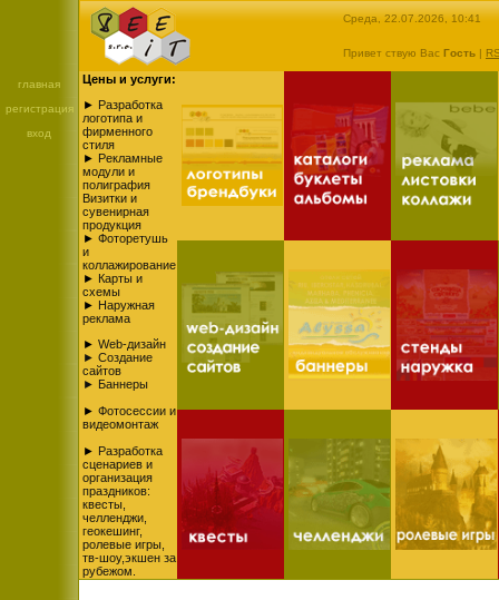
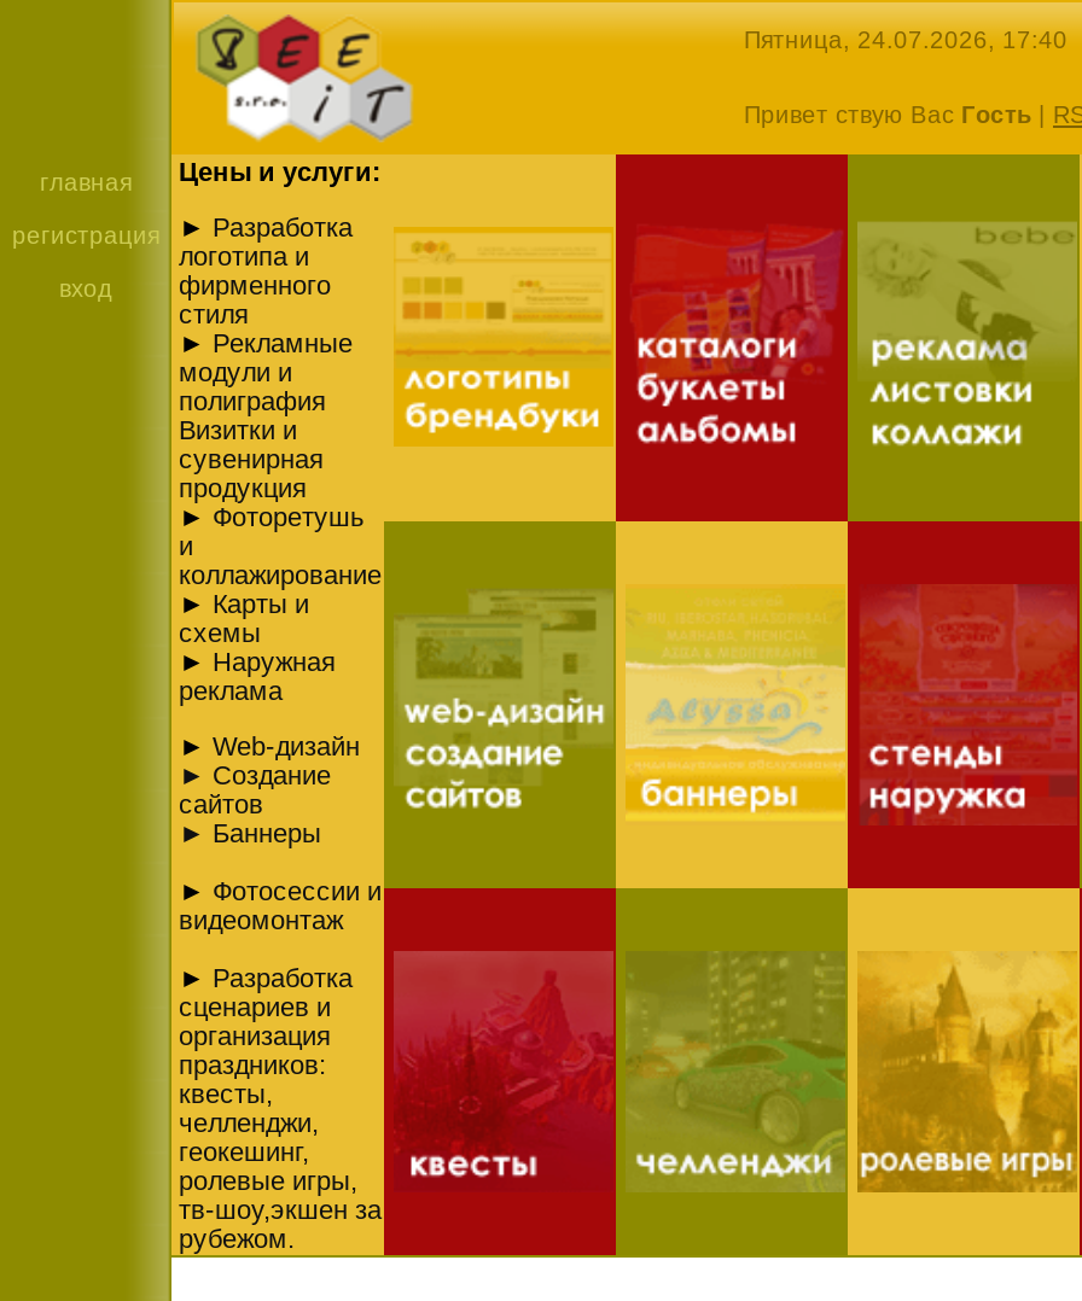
- Среда, 22.07.2026, 10:41
+ Пятница, 24.07.2026, 17:40
